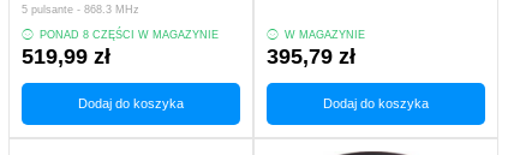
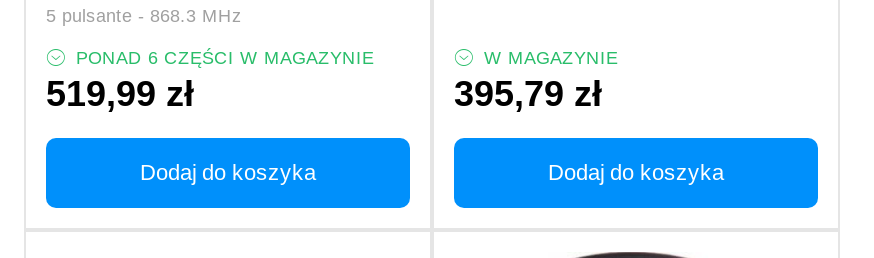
- PONAD 8 CZĘŚCI W MAGAZYNIE
+ PONAD 6 CZĘŚCI W MAGAZYNIE
